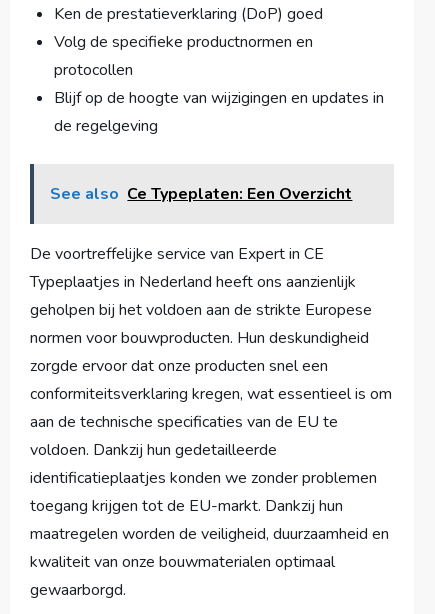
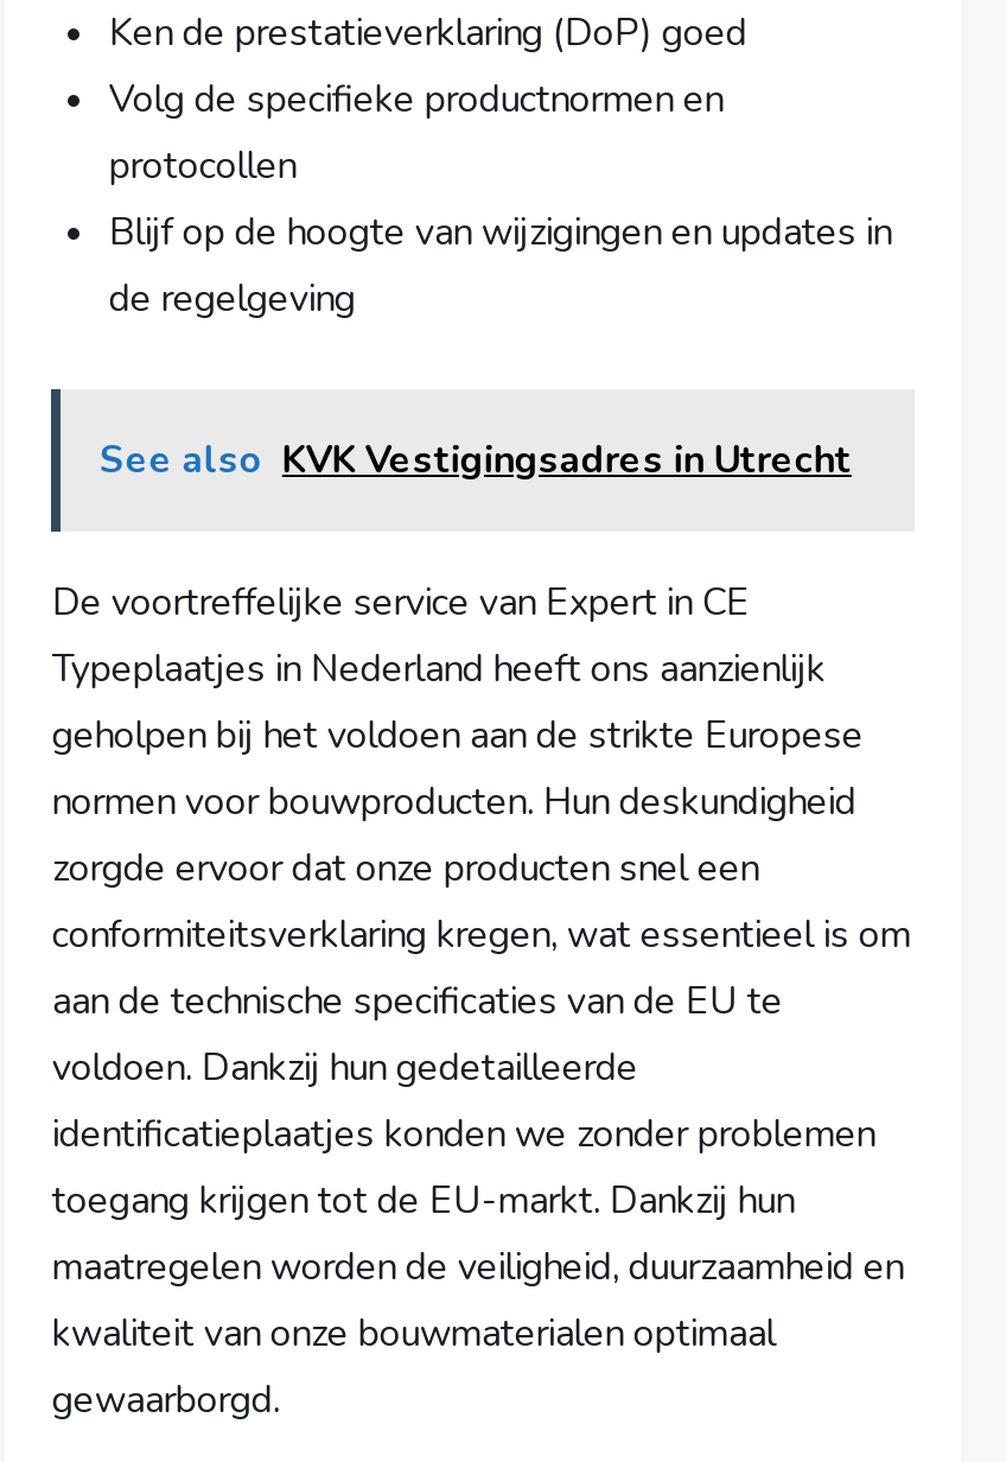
- See also Ce Typeplaten: Een Overzicht
+ See also KVK Vestigingsadres in Utrecht
